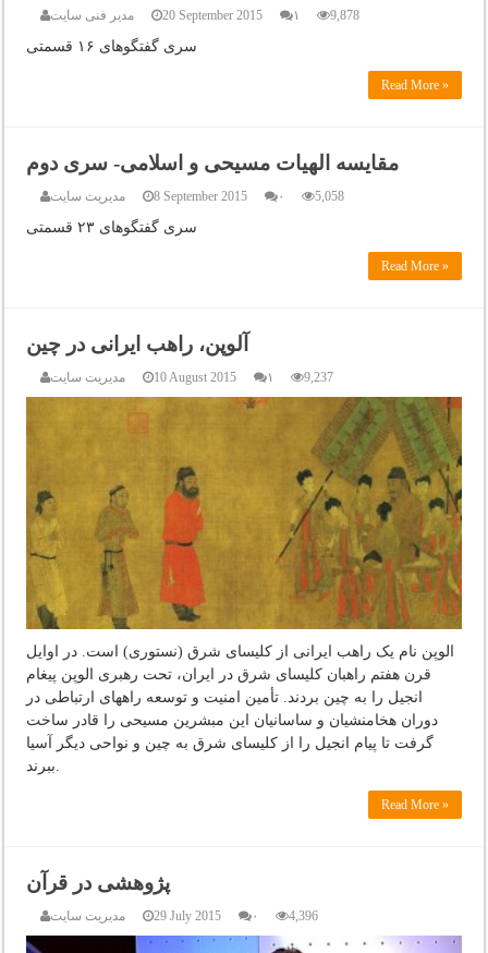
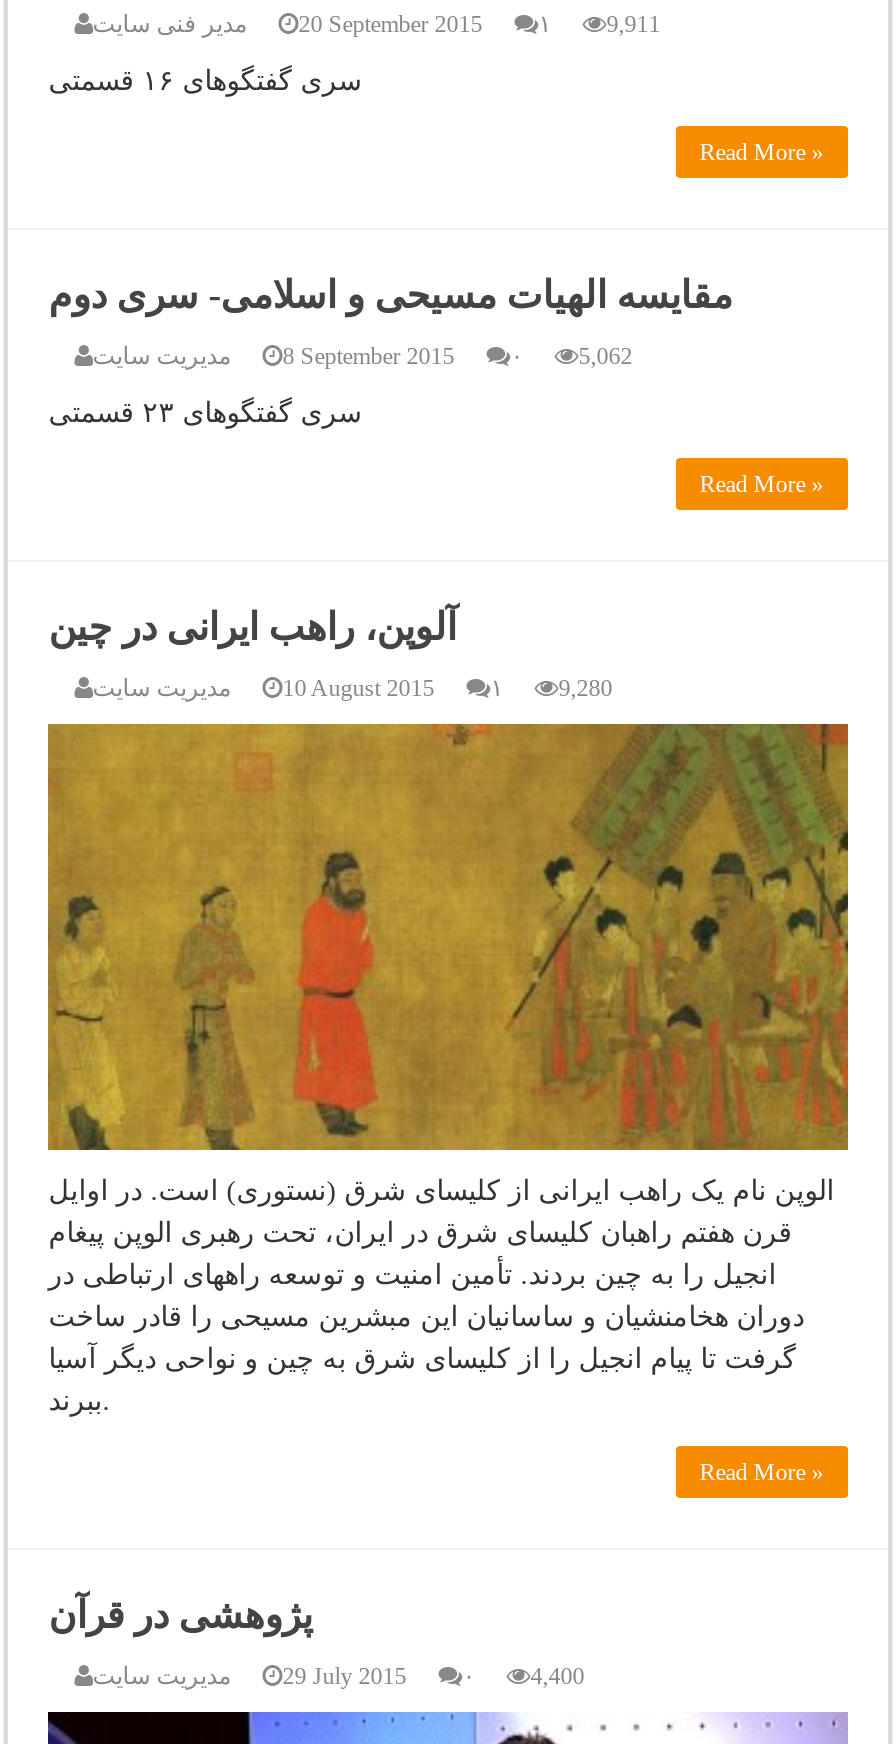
- 9,878
+ 9,911

- 5,058
+ 5,062

- 9,237
+ 9,280

- 4,396
+ 4,400
